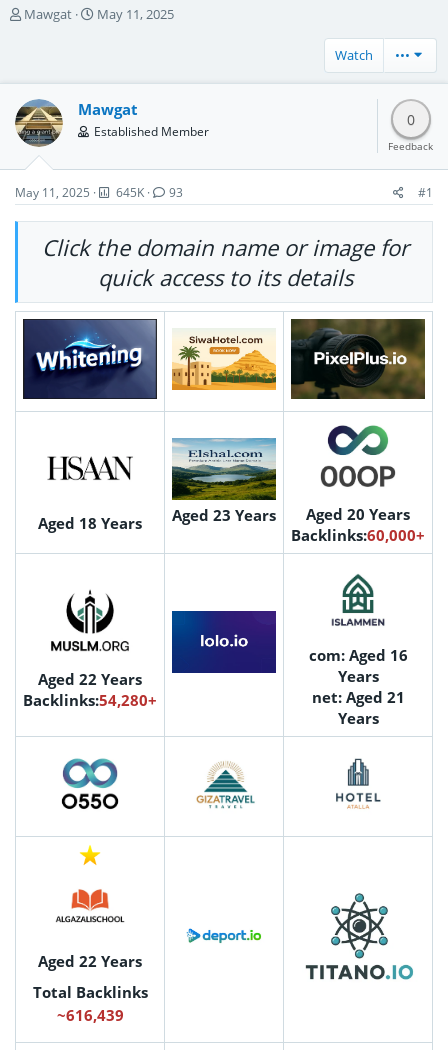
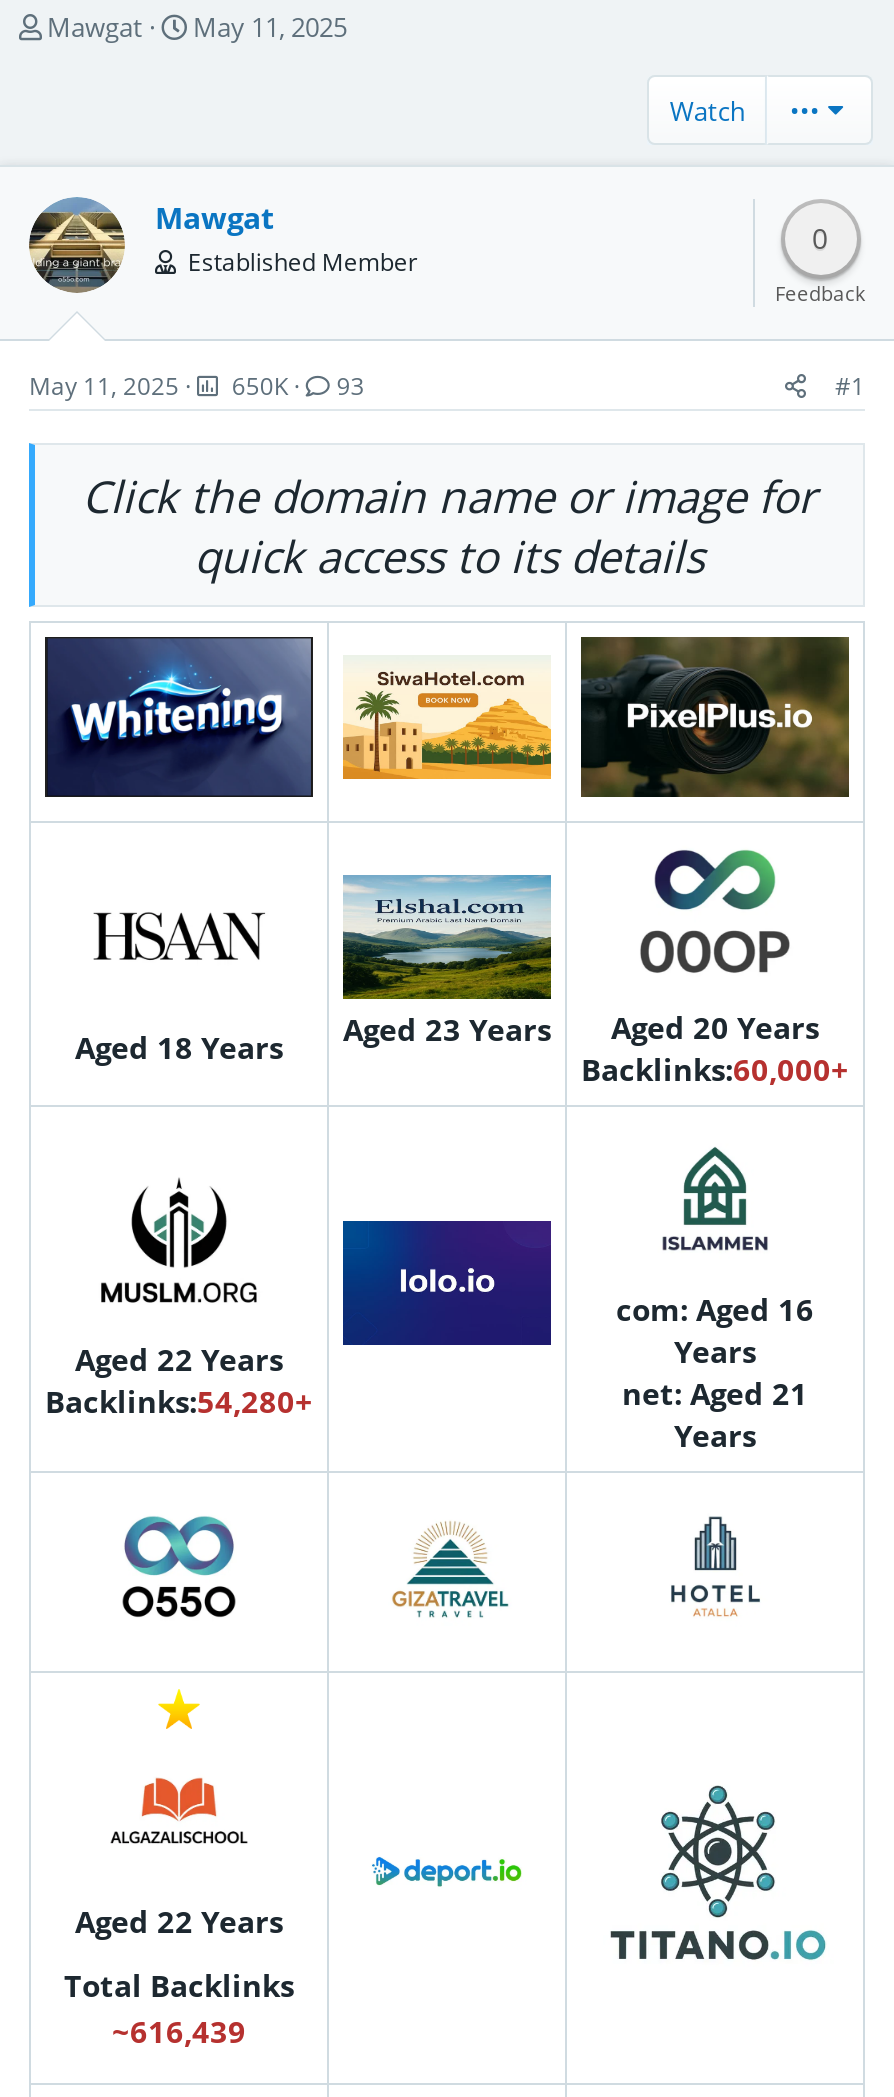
- 645K
+ 650K
